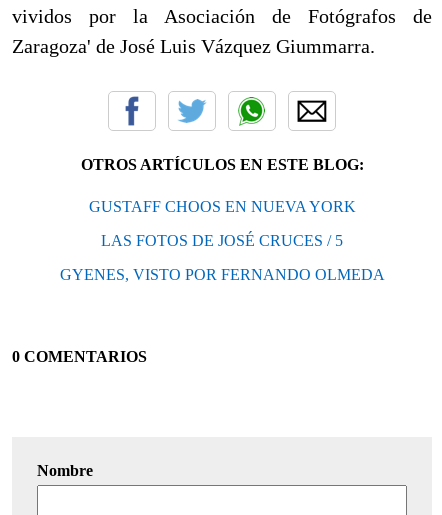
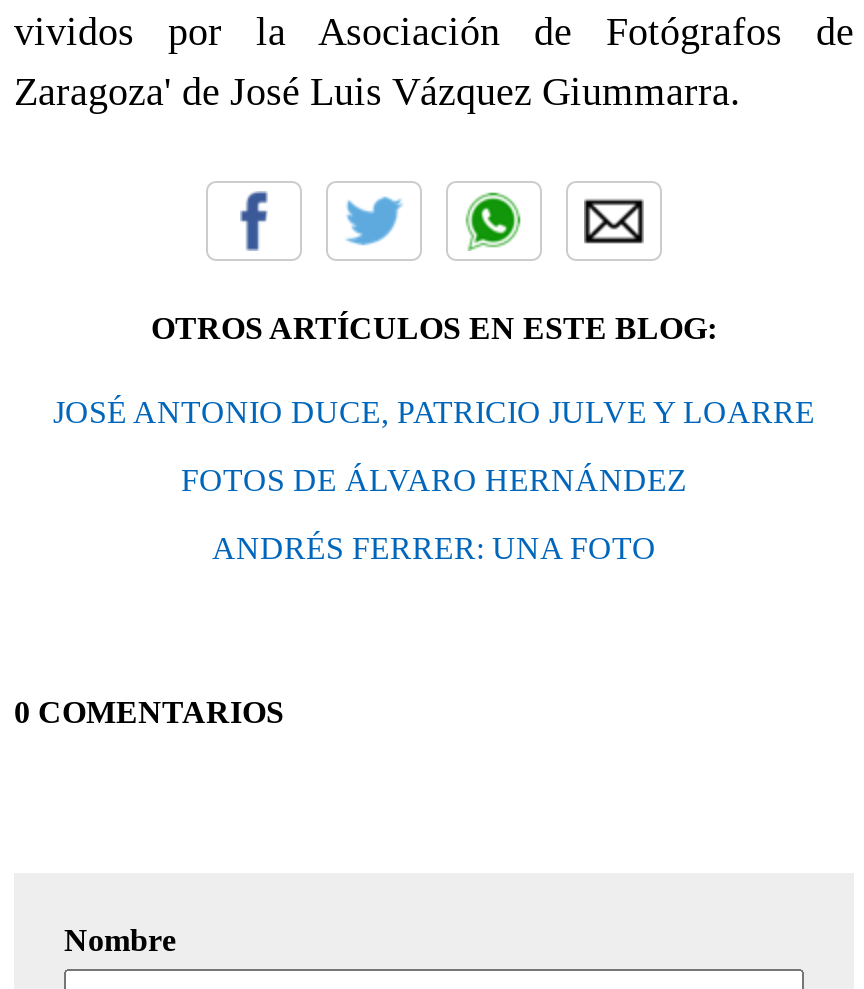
- GUSTAFF CHOOS EN NUEVA YORK
+ JOSÉ ANTONIO DUCE, PATRICIO JULVE Y LOARRE

- LAS FOTOS DE JOSÉ CRUCES / 5
+ FOTOS DE ÁLVARO HERNÁNDEZ

- GYENES, VISTO POR FERNANDO OLMEDA
+ ANDRÉS FERRER: UNA FOTO
